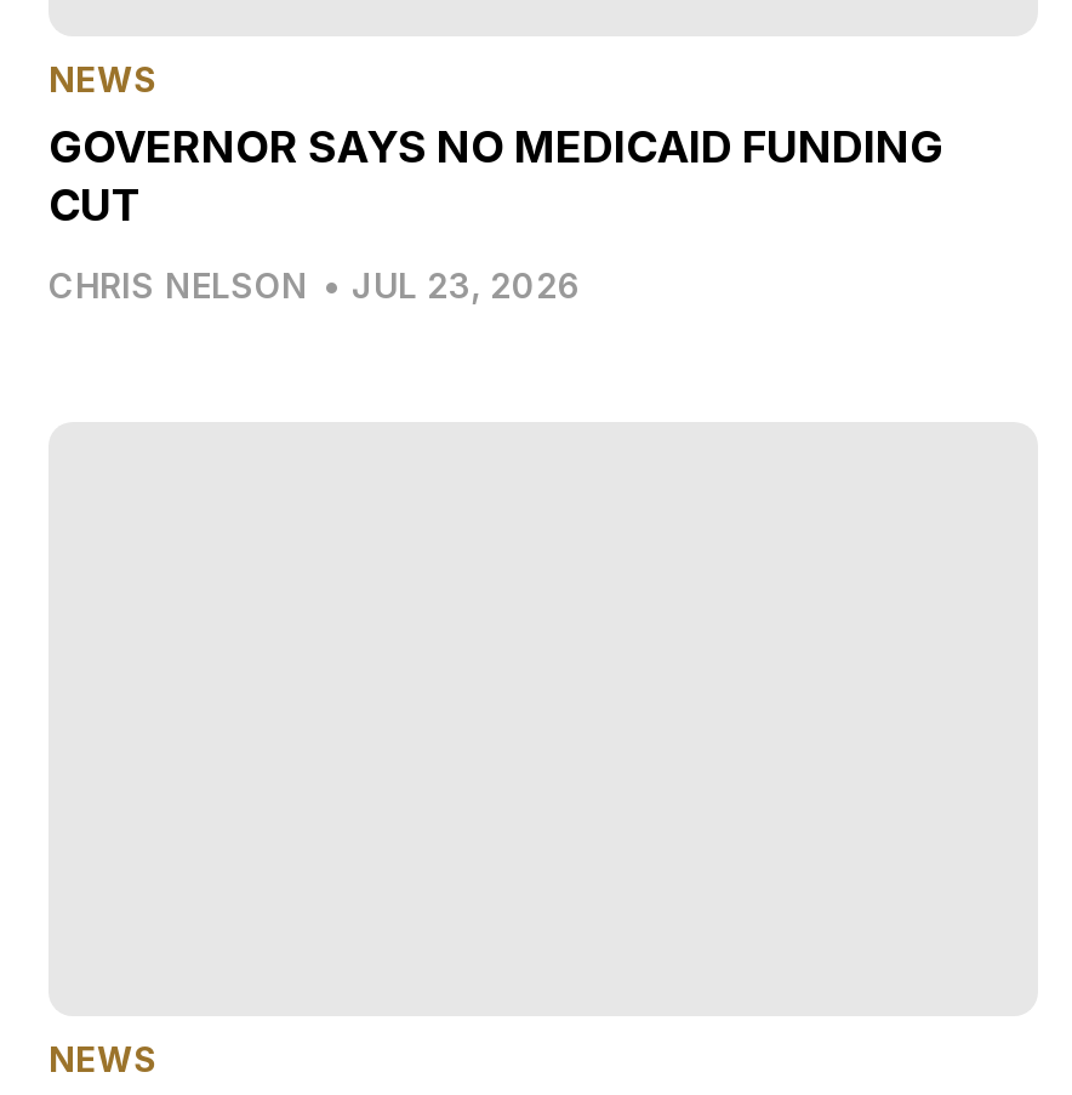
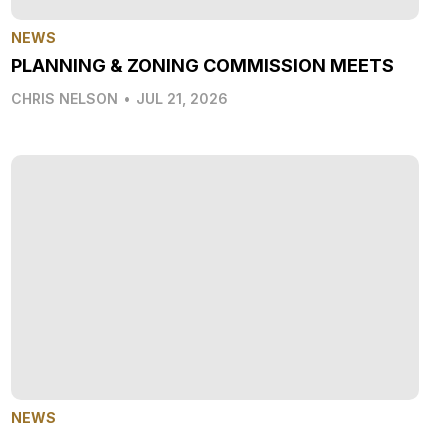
- GOVERNOR SAYS NO MEDICAID FUNDING
- CUT
+ PLANNING & ZONING COMMISSION MEETS

- CHRIS NELSON • JUL 23, 2026
+ CHRIS NELSON • JUL 21, 2026
